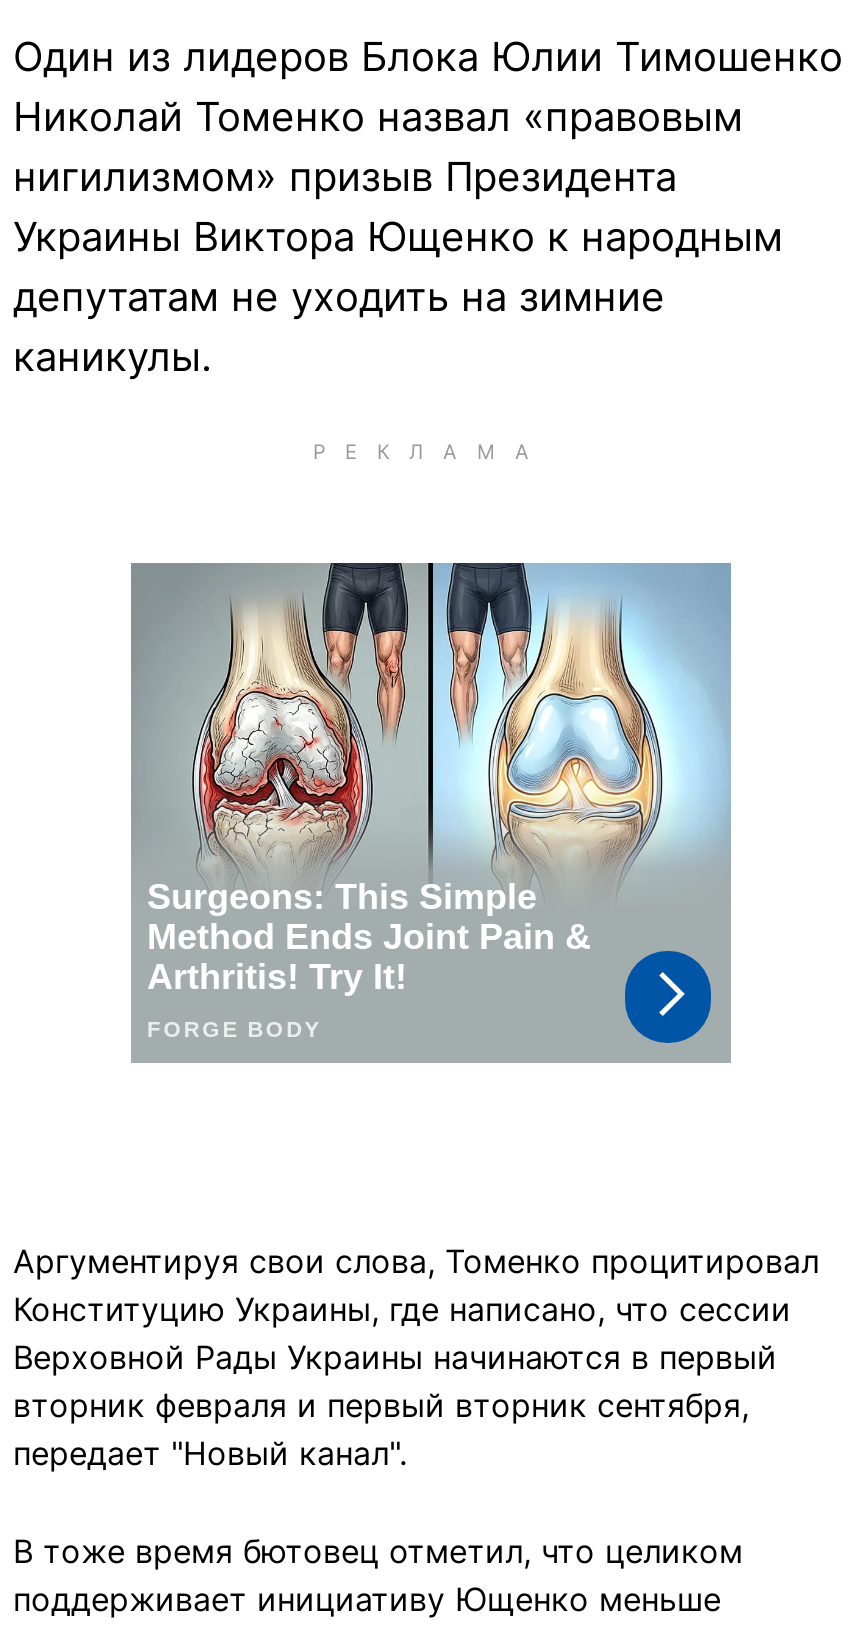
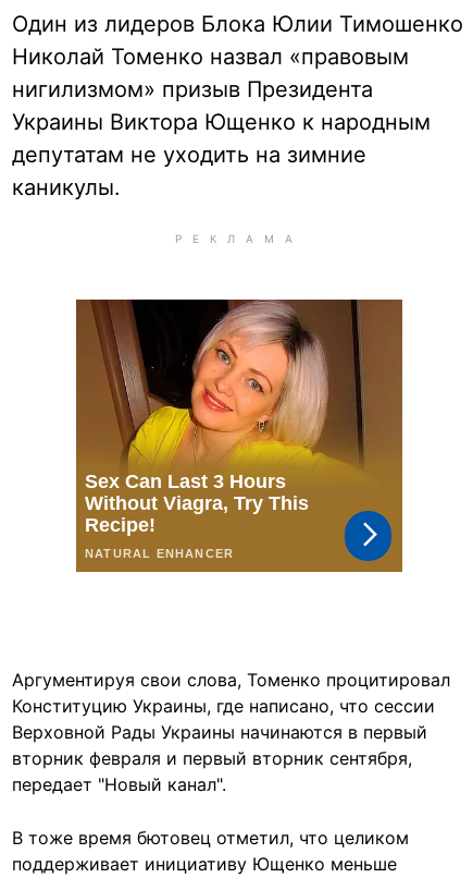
- [image]
+ [image]
